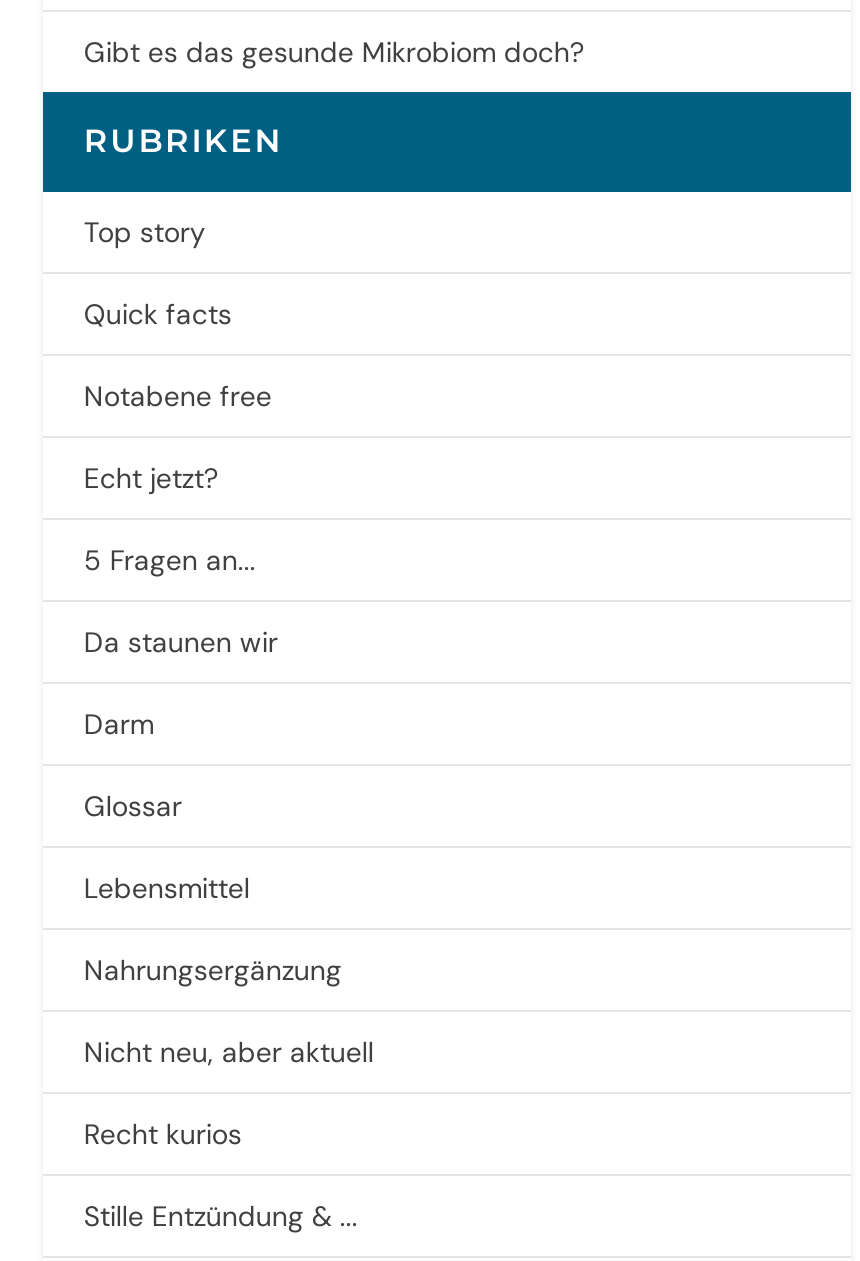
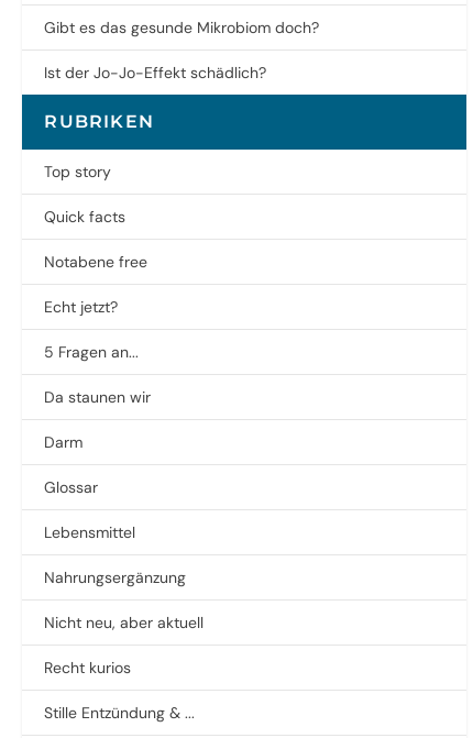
+ Ist der Jo-Jo-Effekt schädlich?
